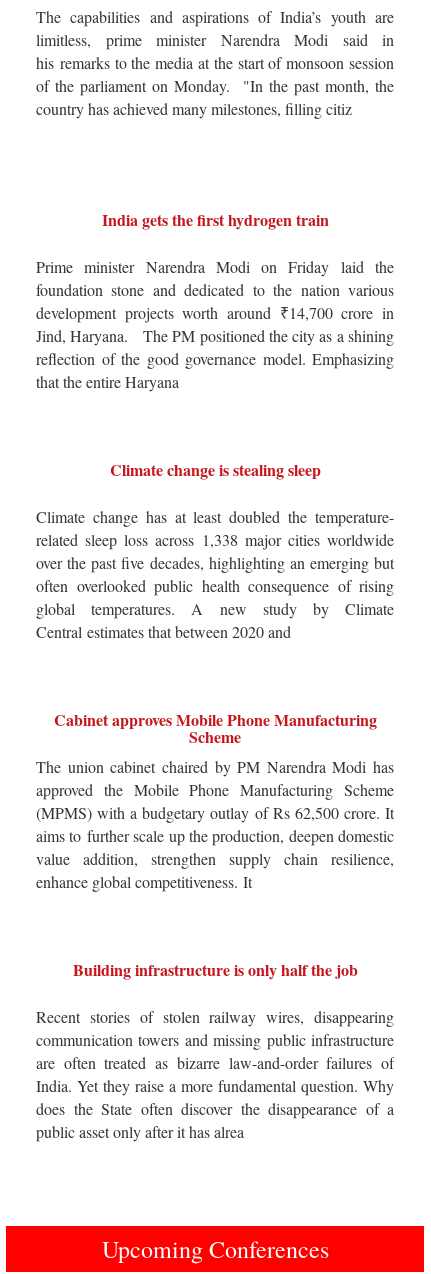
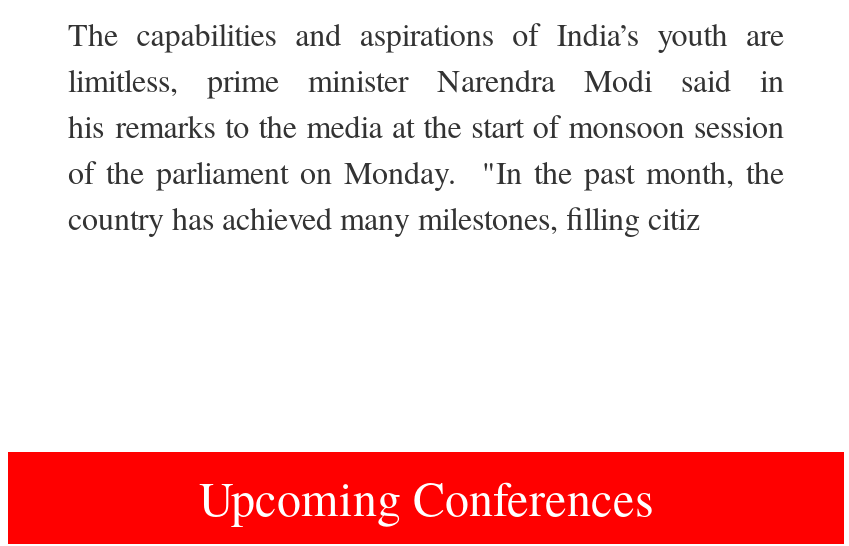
- India gets the first hydrogen train
- Prime minister Narendra Modi on Friday laid the
- foundation stone and dedicated to the nation various
- development projects worth around ₹14,700 crore in
- Jind, Haryana. The PM positioned the city as a shining
- reflection of the good governance model. Emphasizing
- that the entire Haryana

- Climate change is stealing sleep
- Climate change has at least doubled the temperature-
- related sleep loss across 1,338 major cities worldwide
- over the past five decades, highlighting an emerging but
- often overlooked public health consequence of rising
- global temperatures. A new study by Climate
- Central estimates that between 2020 and

- Cabinet approves Mobile Phone Manufacturing
- Scheme
- The union cabinet chaired by PM Narendra Modi has
- approved the Mobile Phone Manufacturing Scheme
- (MPMS) with a budgetary outlay of Rs 62,500 crore. It
- aims to further scale up the production, deepen domestic
- value addition, strengthen supply chain resilience,
- enhance global competitiveness. It

- Building infrastructure is only half the job
- Recent stories of stolen railway wires, disappearing
- communication towers and missing public infrastructure
- are often treated as bizarre law-and-order failures of
- India. Yet they raise a more fundamental question. Why
- does the State often discover the disappearance of a
- public asset only after it has alrea
